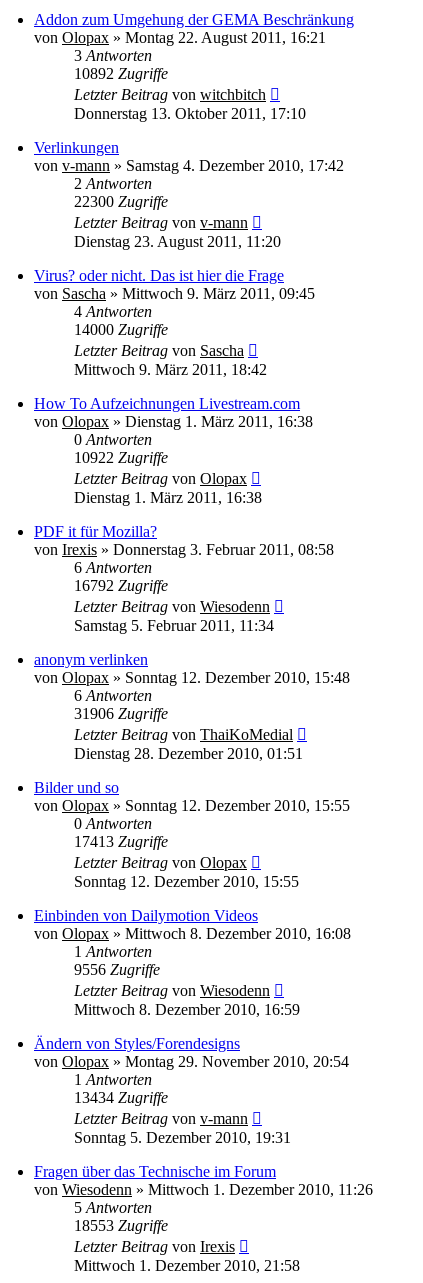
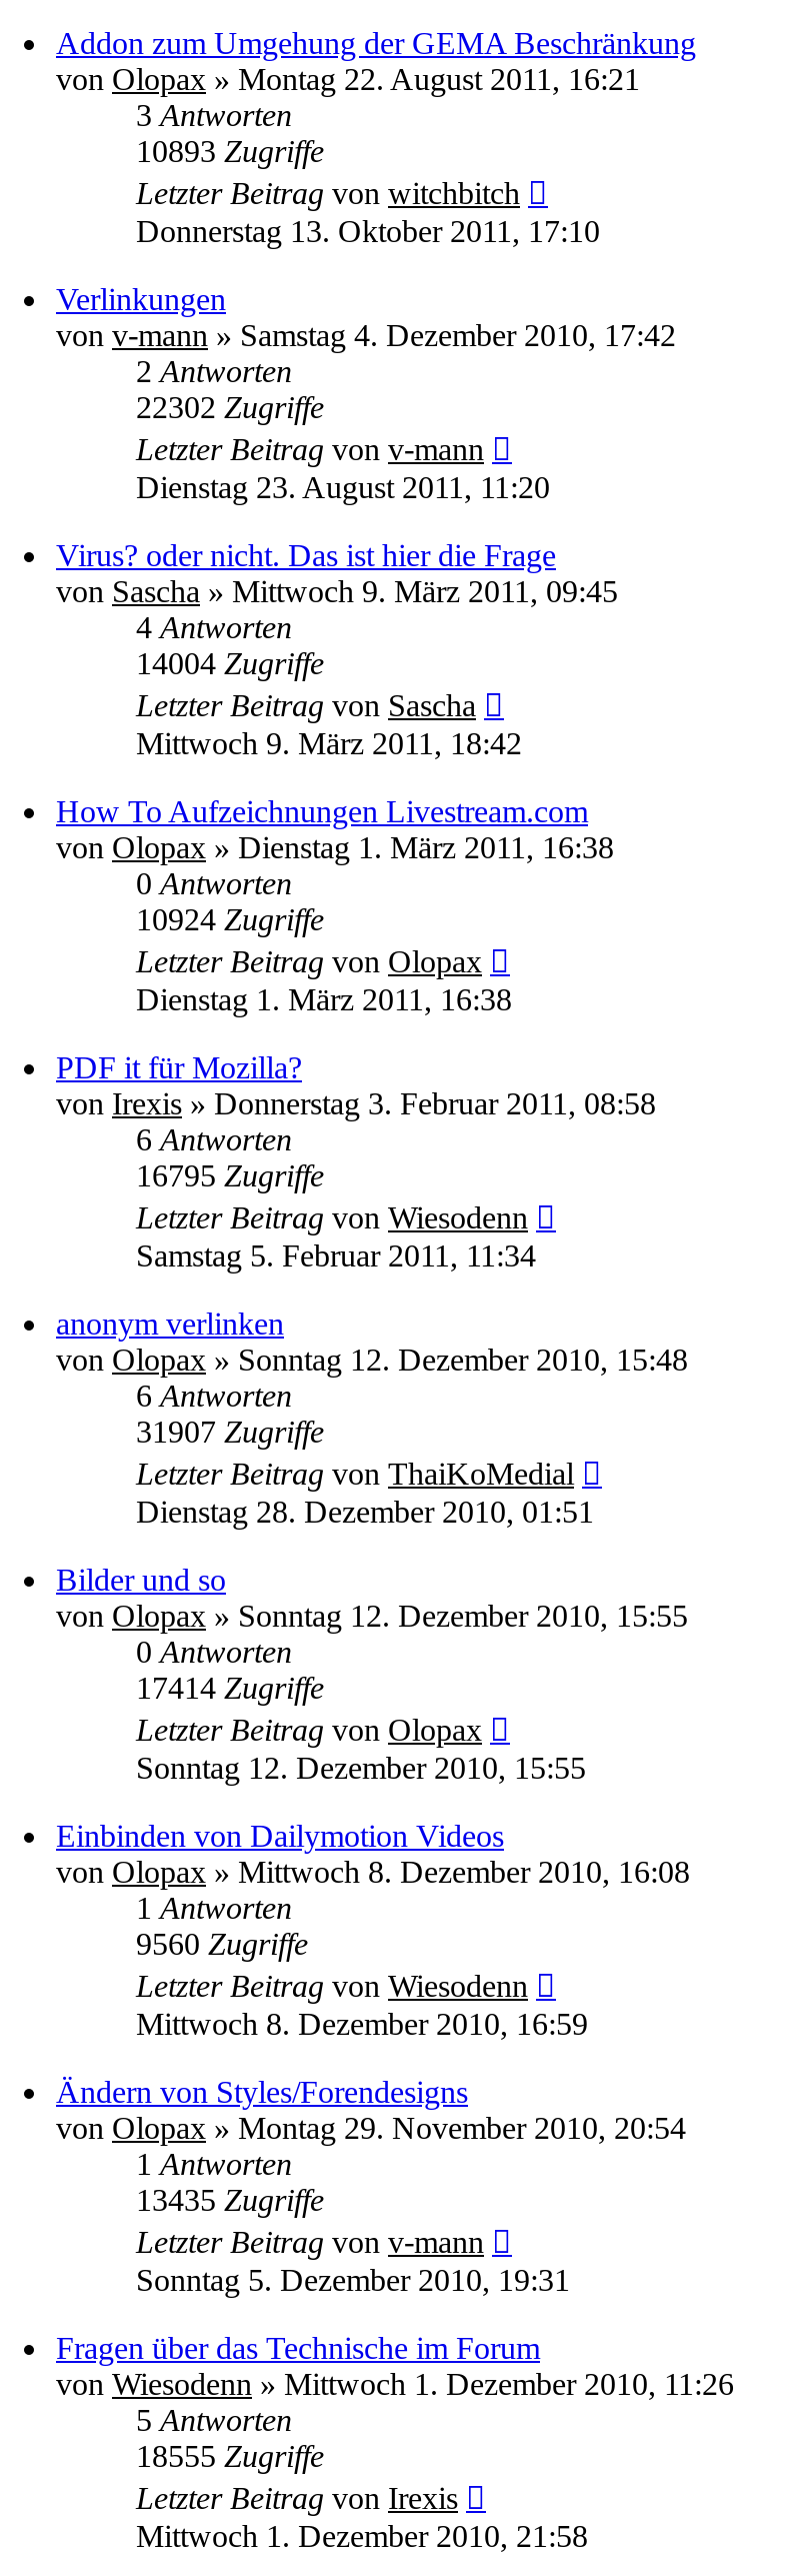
- 10892 Zugriffe
+ 10893 Zugriffe

- 22300 Zugriffe
+ 22302 Zugriffe

- 14000 Zugriffe
+ 14004 Zugriffe

- 10922 Zugriffe
+ 10924 Zugriffe

- 16792 Zugriffe
+ 16795 Zugriffe

- 31906 Zugriffe
+ 31907 Zugriffe

- 17413 Zugriffe
+ 17414 Zugriffe

- 9556 Zugriffe
+ 9560 Zugriffe

- 13434 Zugriffe
+ 13435 Zugriffe

- 18553 Zugriffe
+ 18555 Zugriffe
